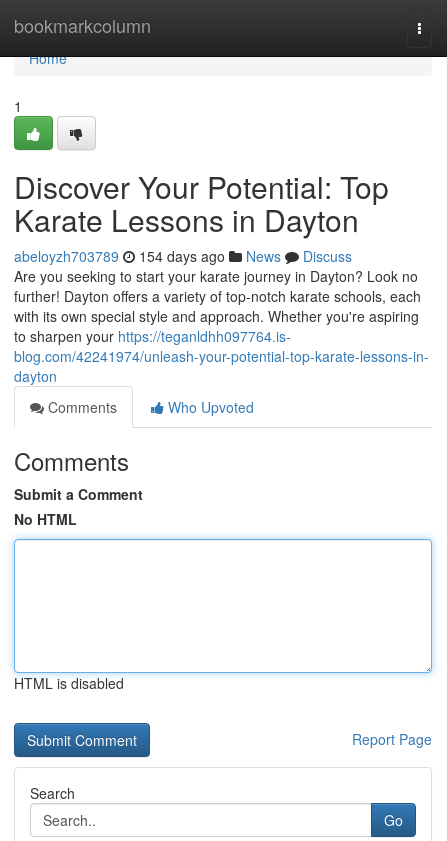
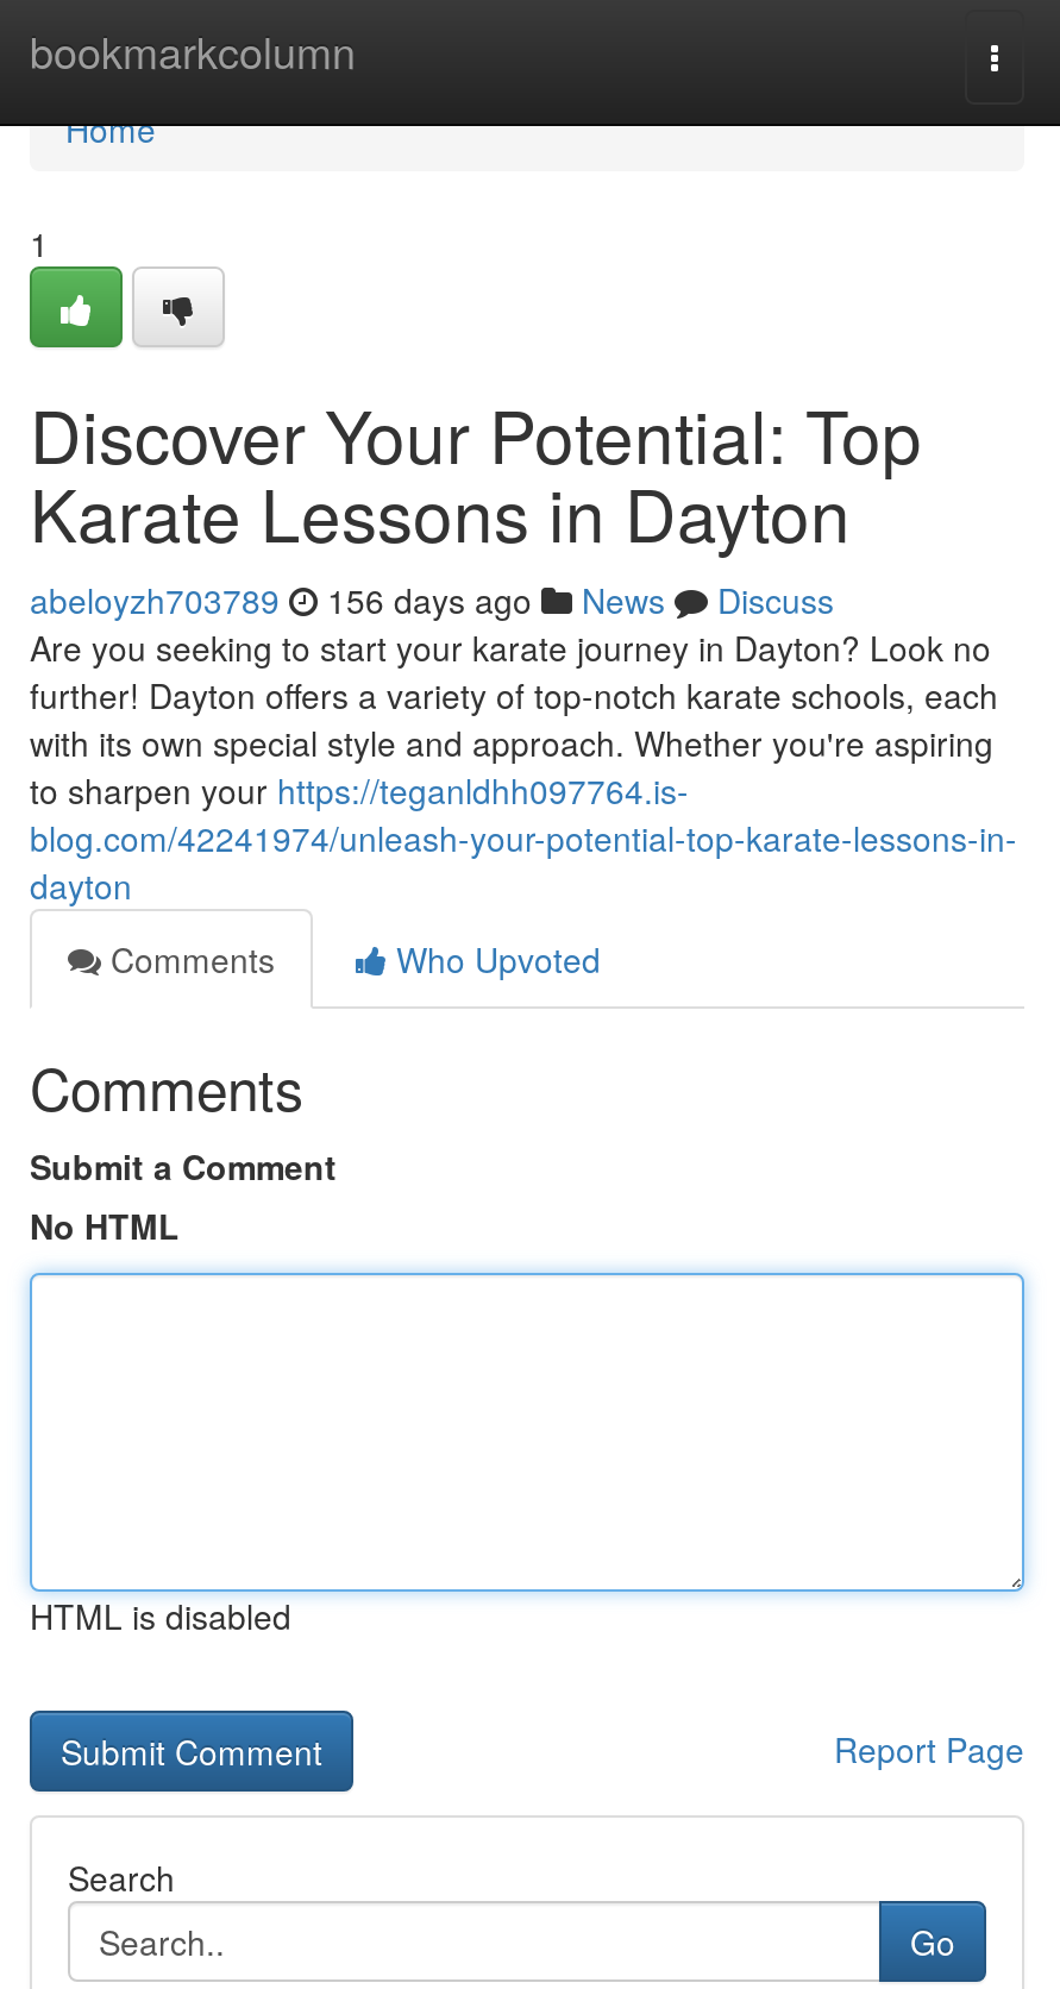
- abeloyzh703789 154 days ago News Discuss
+ abeloyzh703789 156 days ago News Discuss
